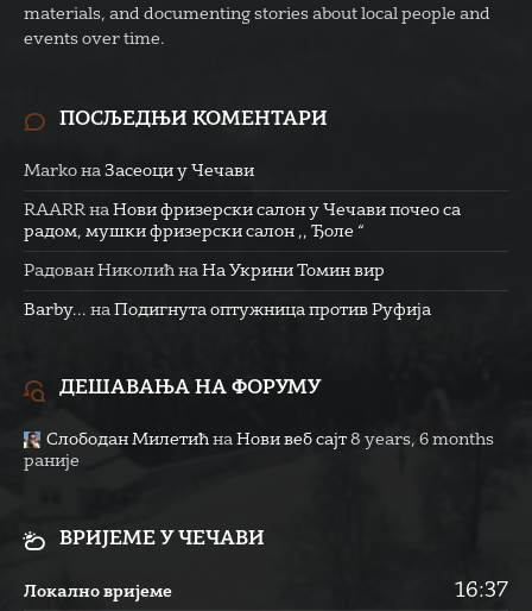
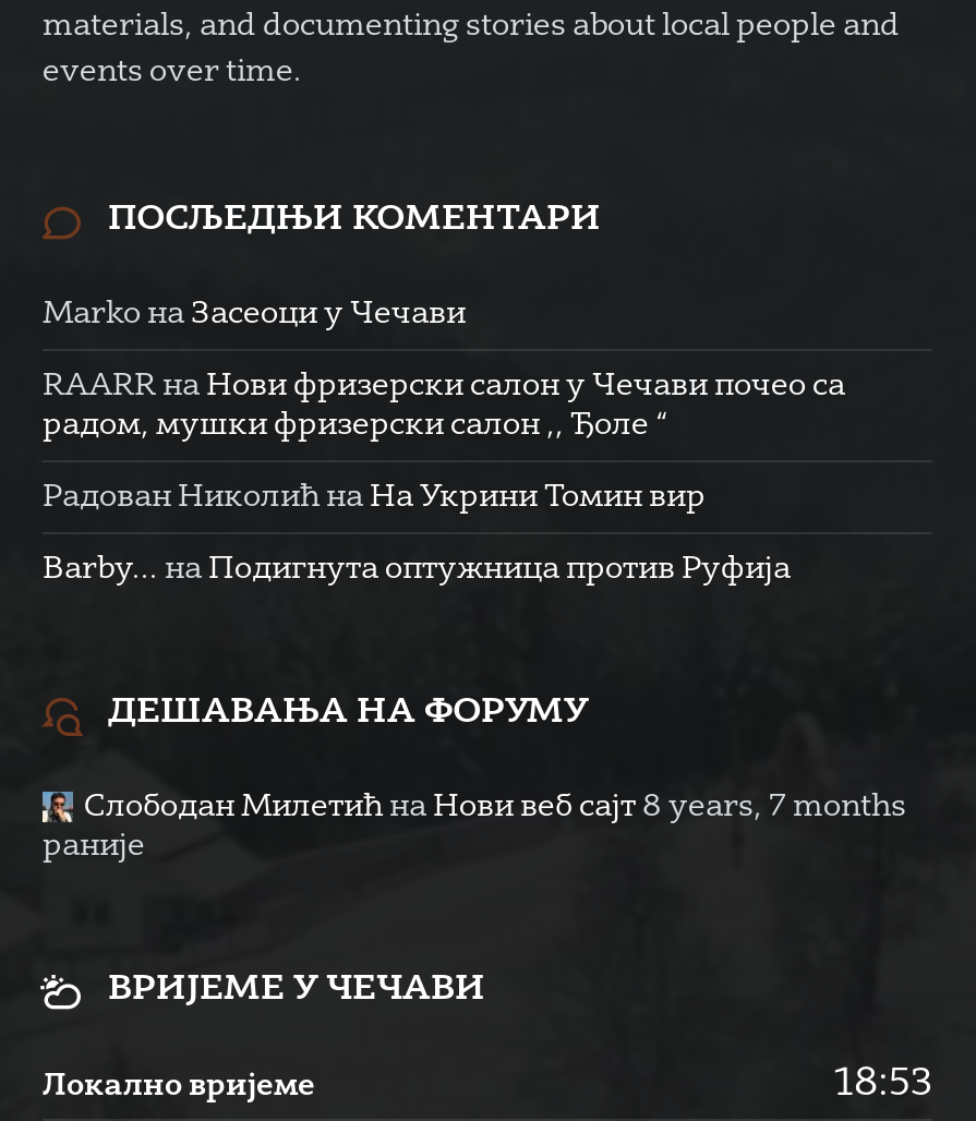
- Слободан Милетић на Нови веб сајт 8 years, 6 months
+ Слободан Милетић на Нови веб сајт 8 years, 7 months

- 16:37
+ 18:53
